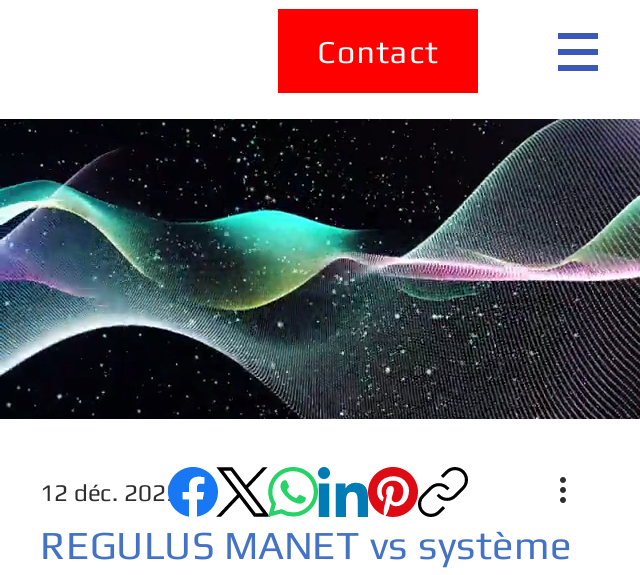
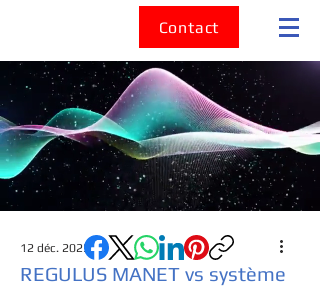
- [image]
+ [image]
